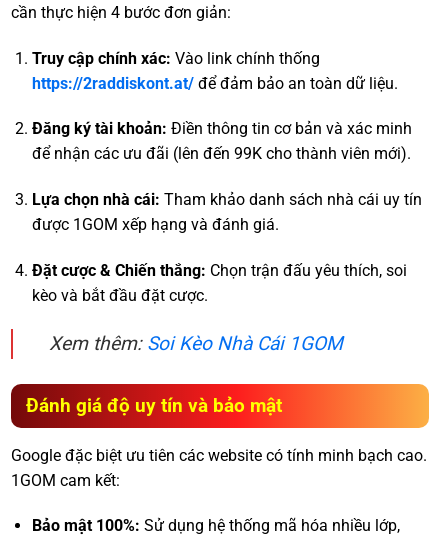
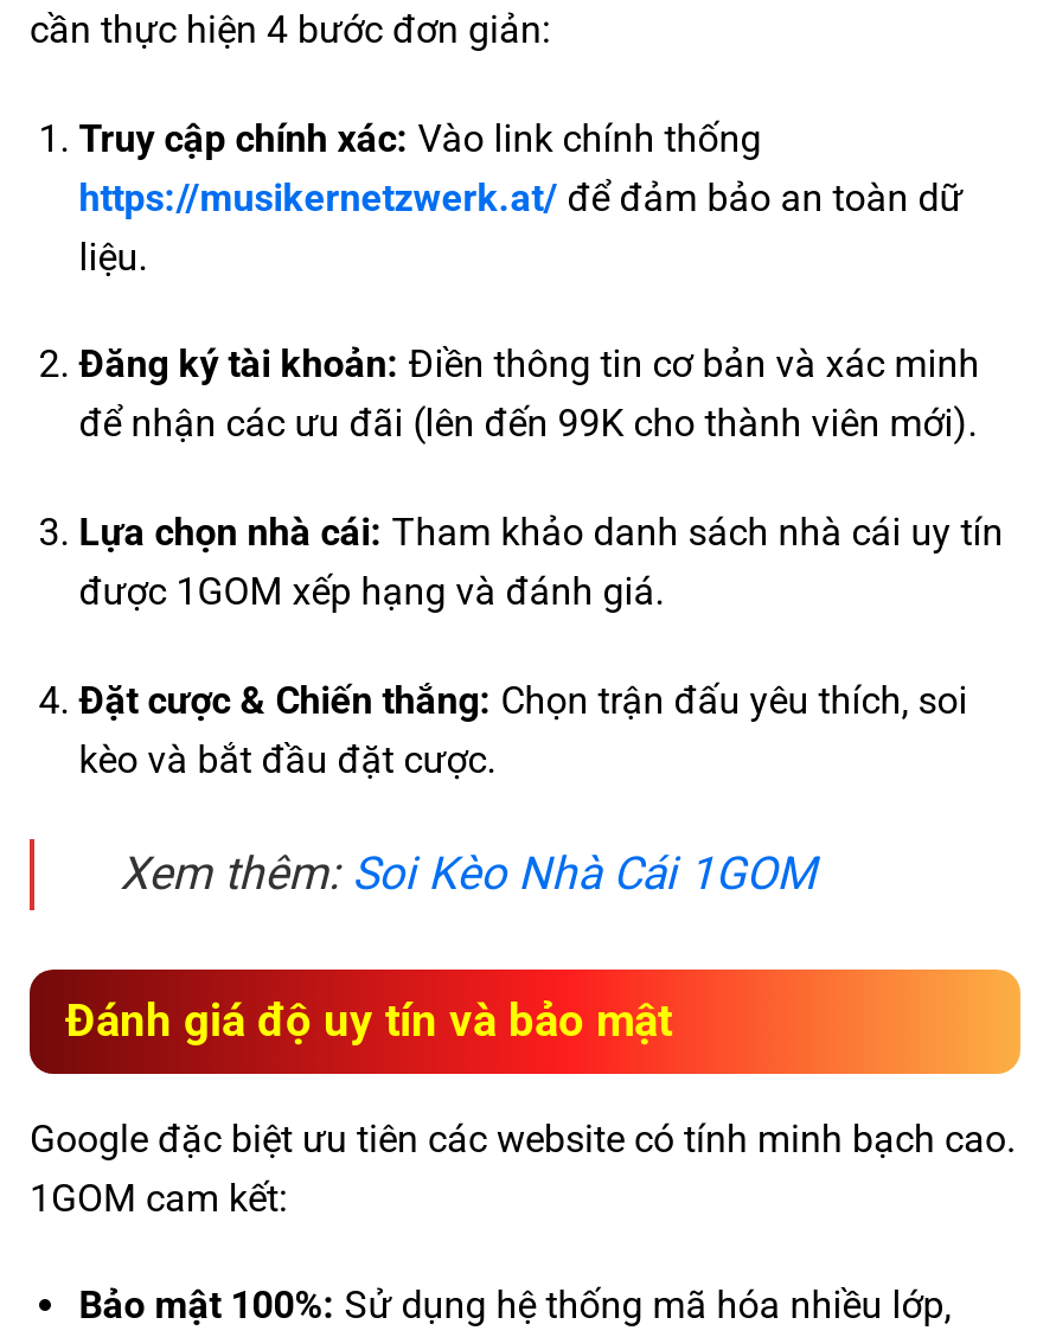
- https://2raddiskont.at/ để đảm bảo an toàn dữ liệu.
+ https://musikernetzwerk.at/ để đảm bảo an toàn dữ
+ liệu.
